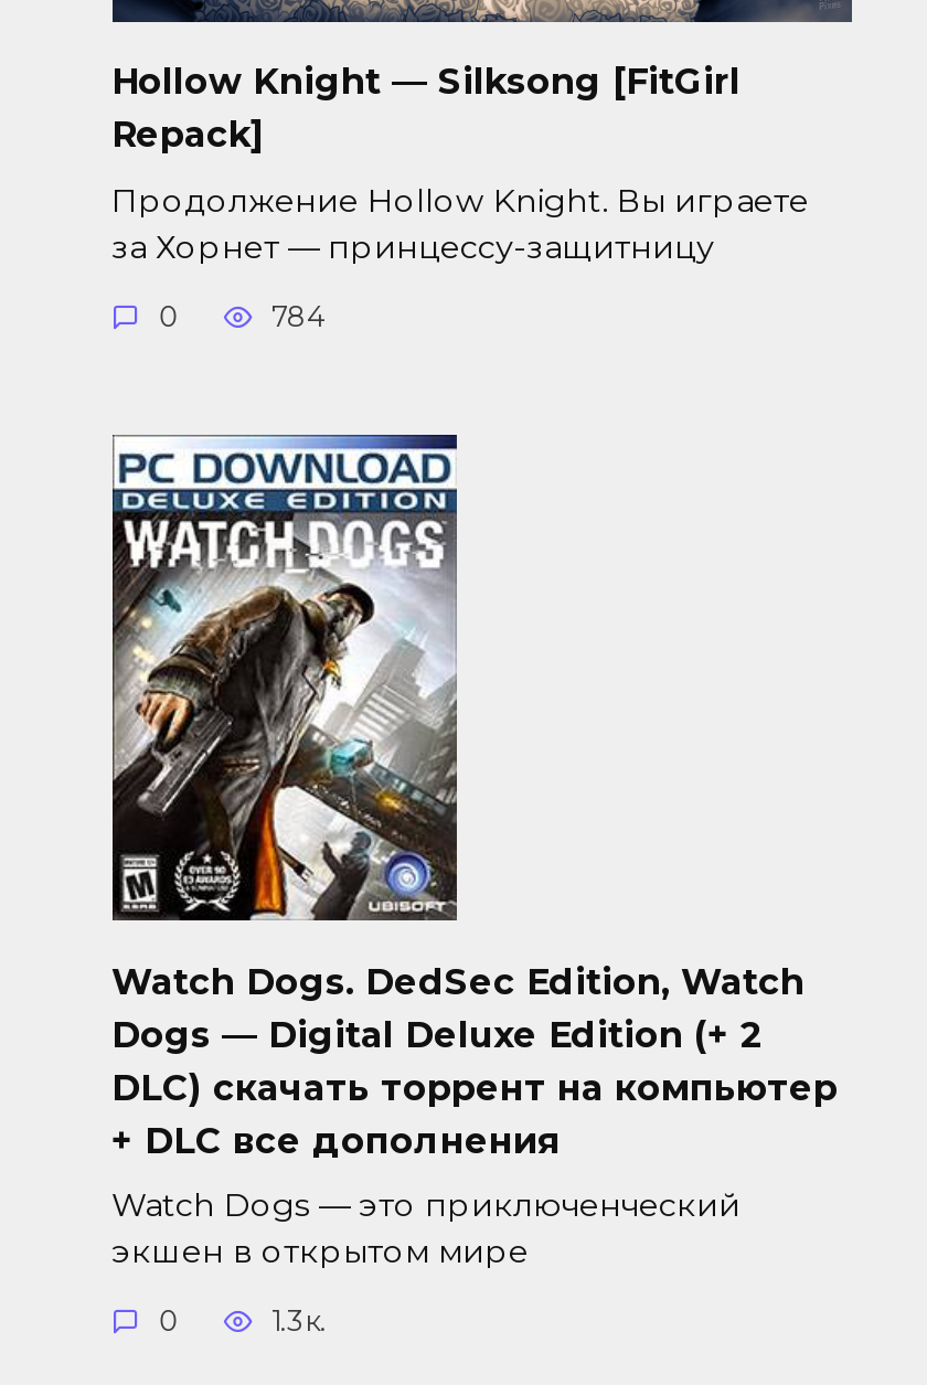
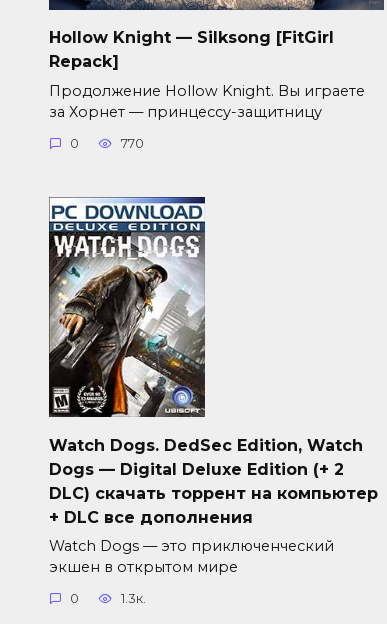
- 784
+ 770
